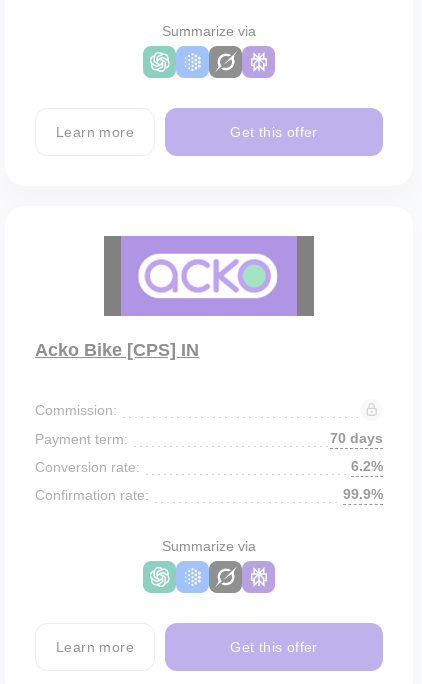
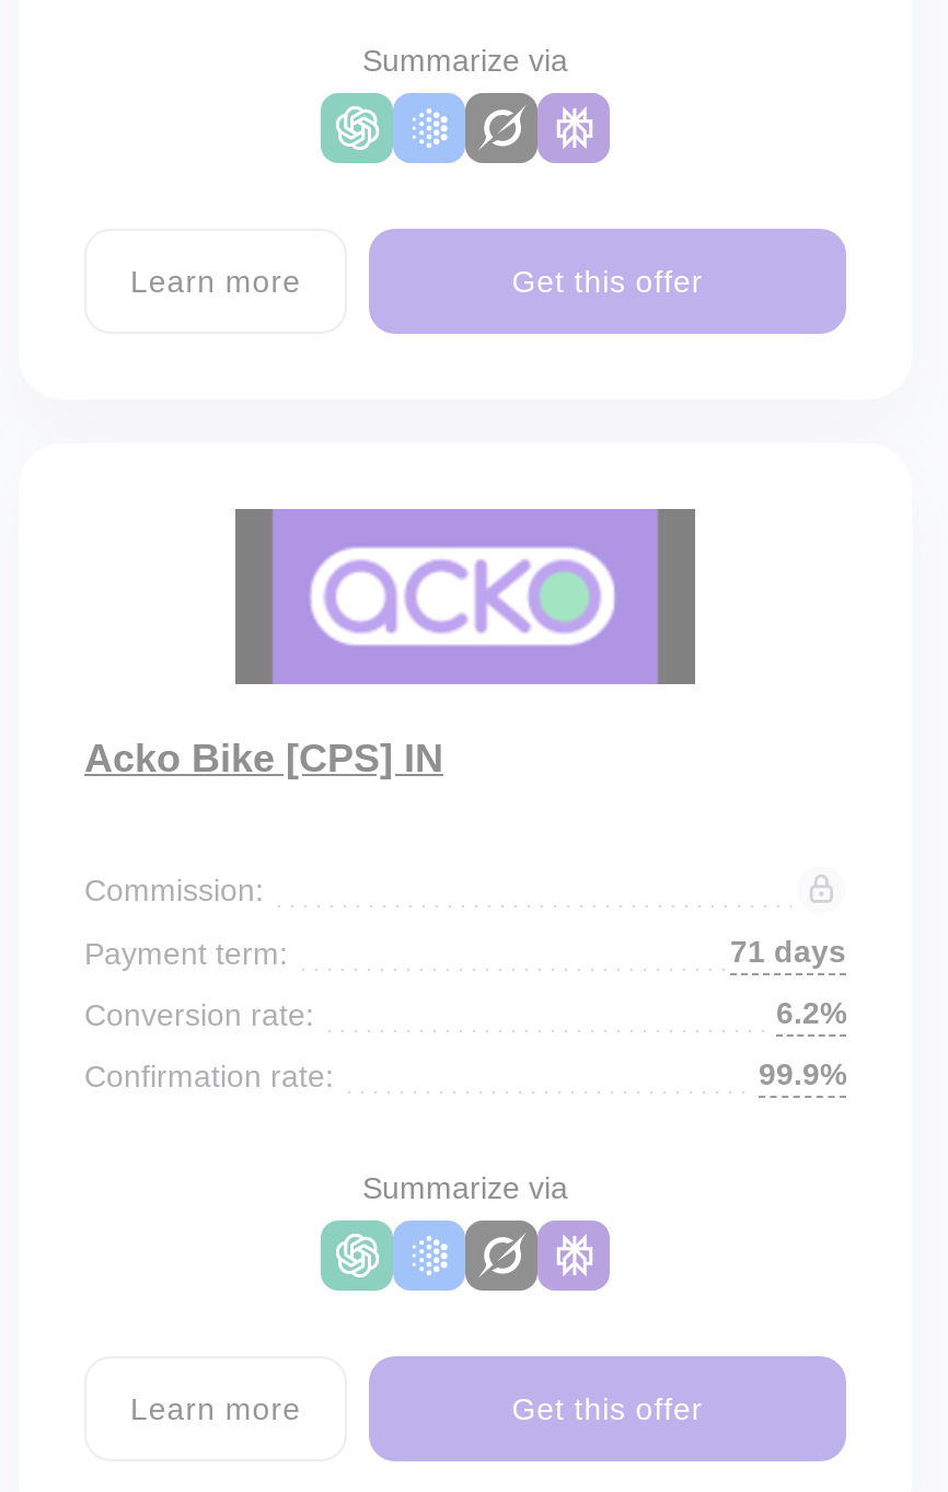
- 70 days
+ 71 days
